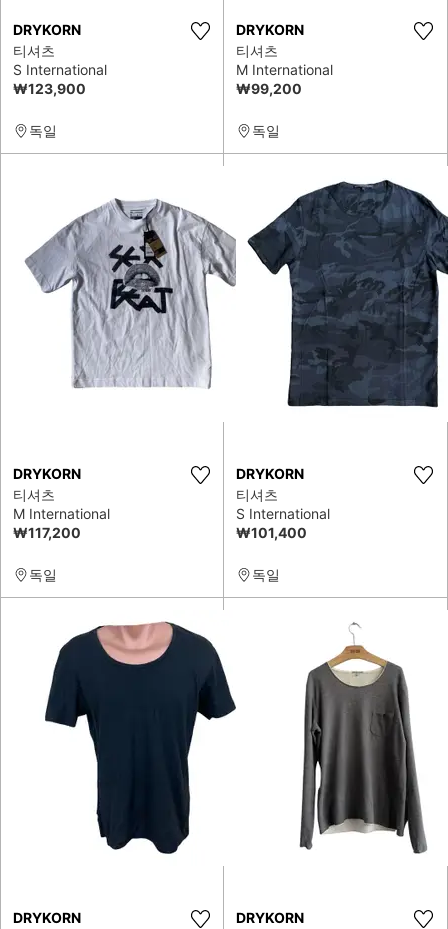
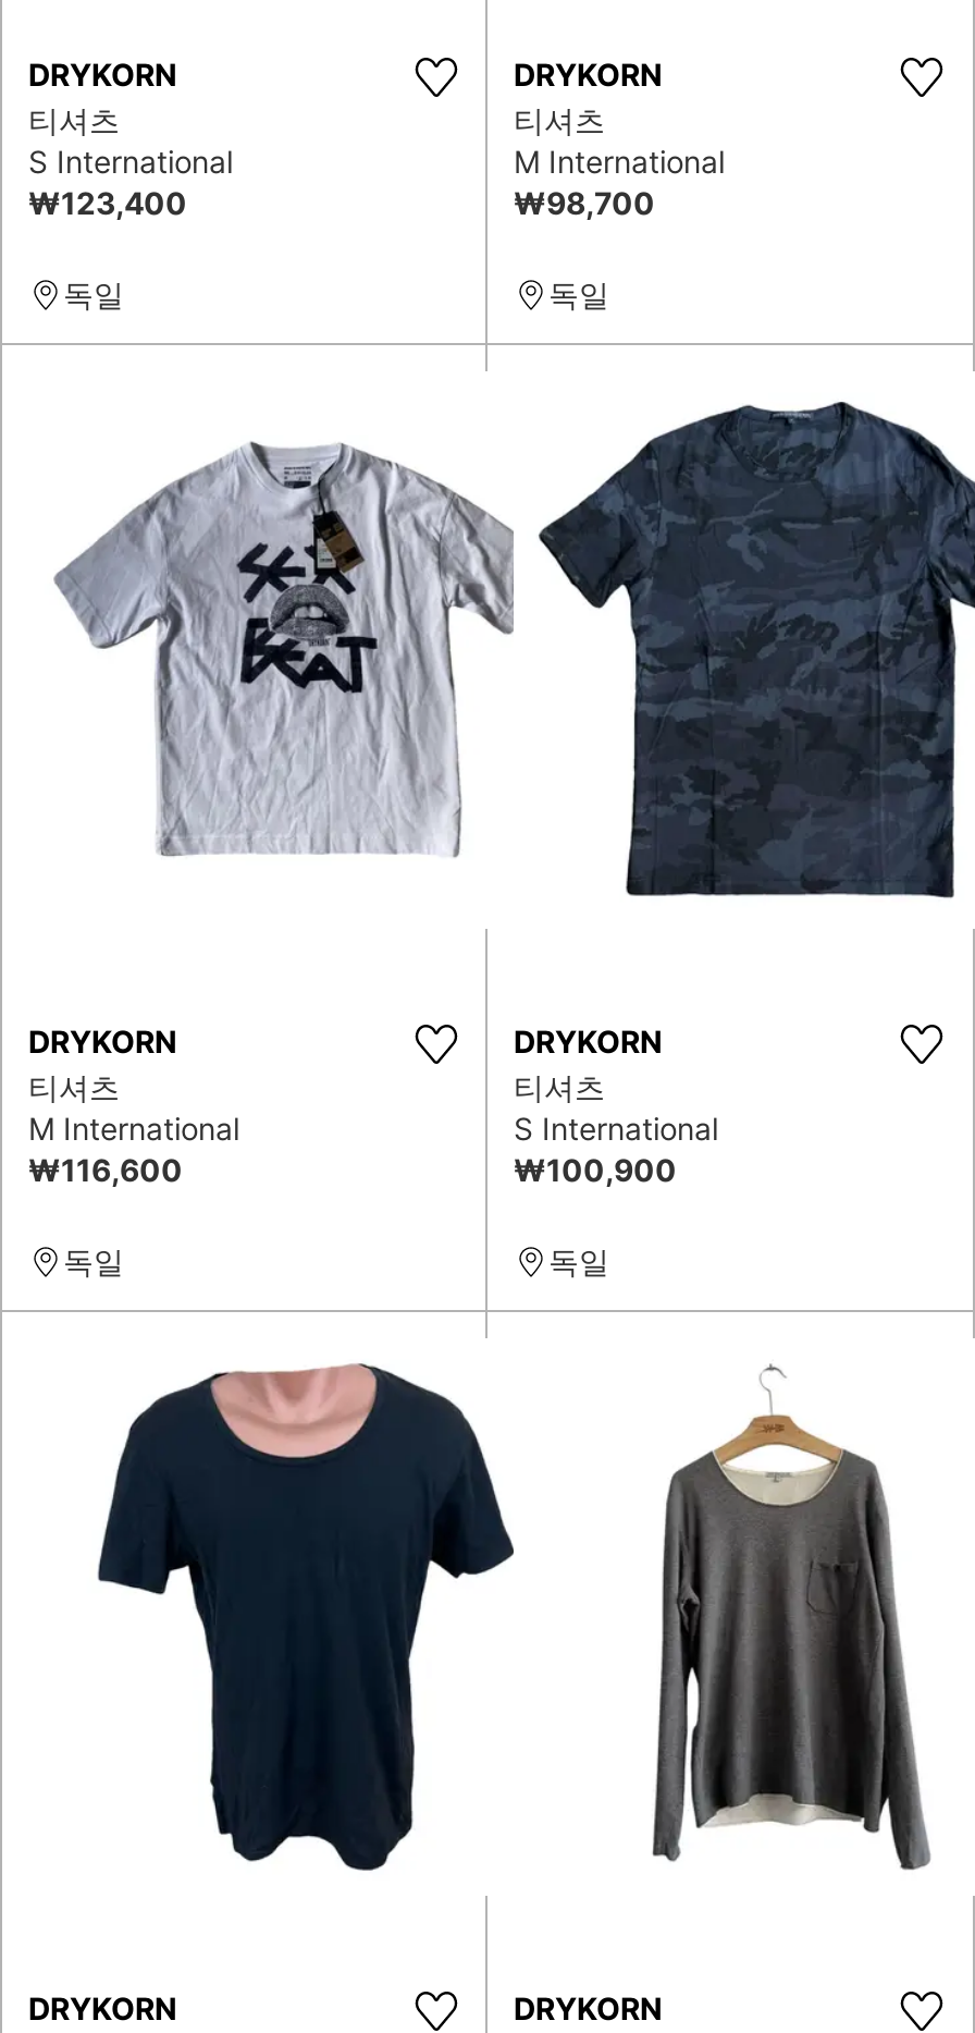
- ₩123,900
+ ₩123,400

- ₩99,200
+ ₩98,700

- ₩117,200
+ ₩116,600

- ₩101,400
+ ₩100,900
